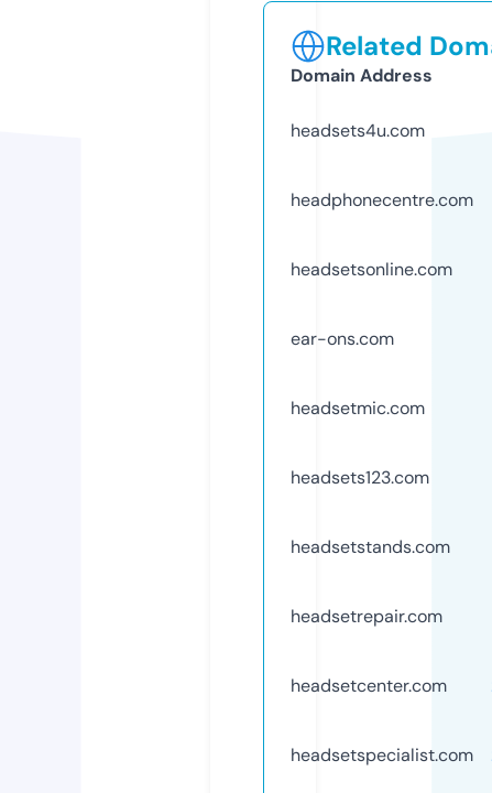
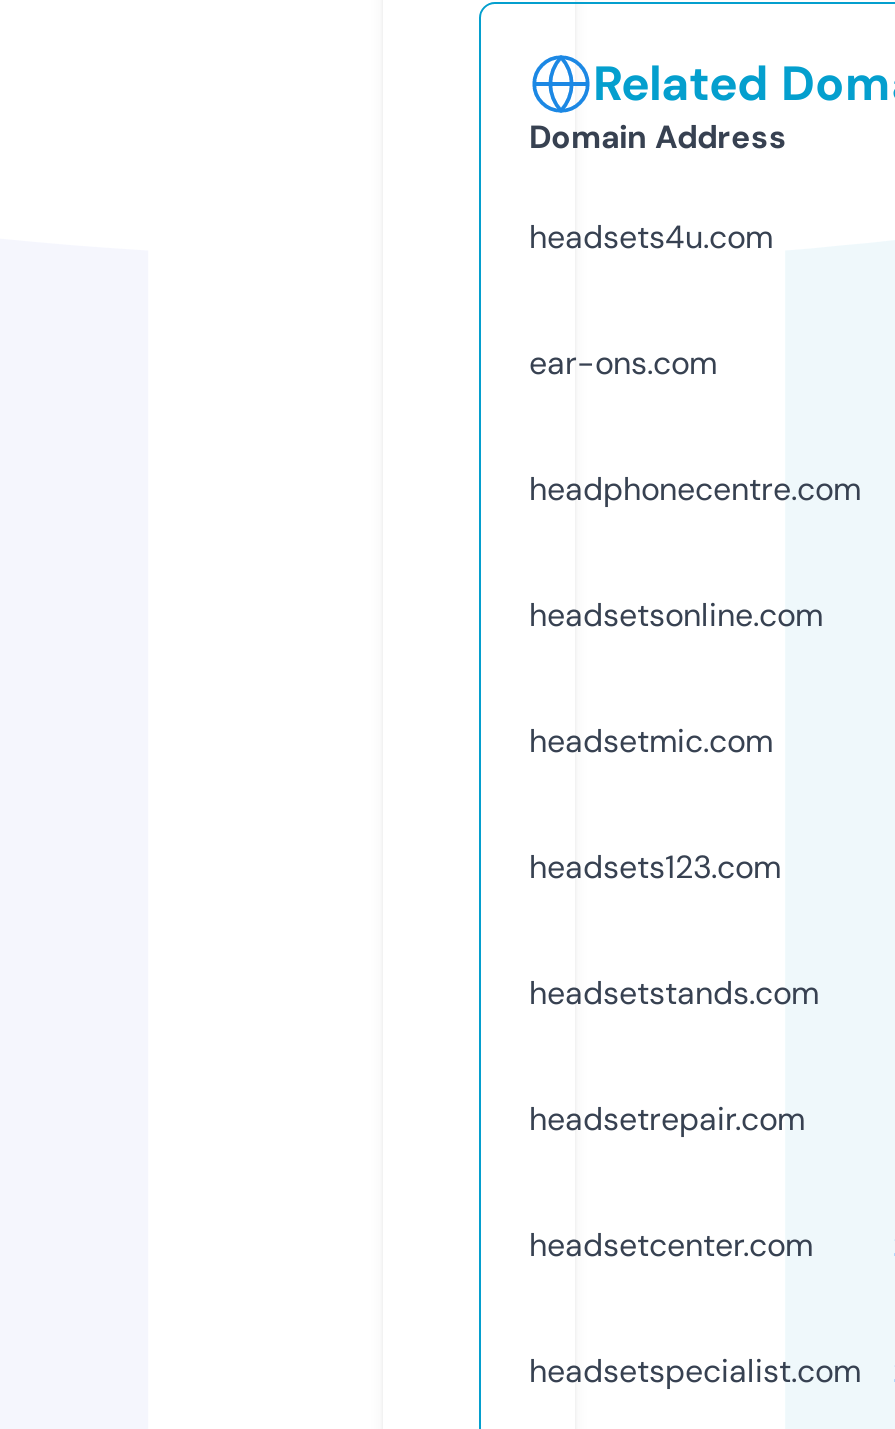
moved down: headphonecentre.com | headsetsonline.com

moved up: ear-ons.com
